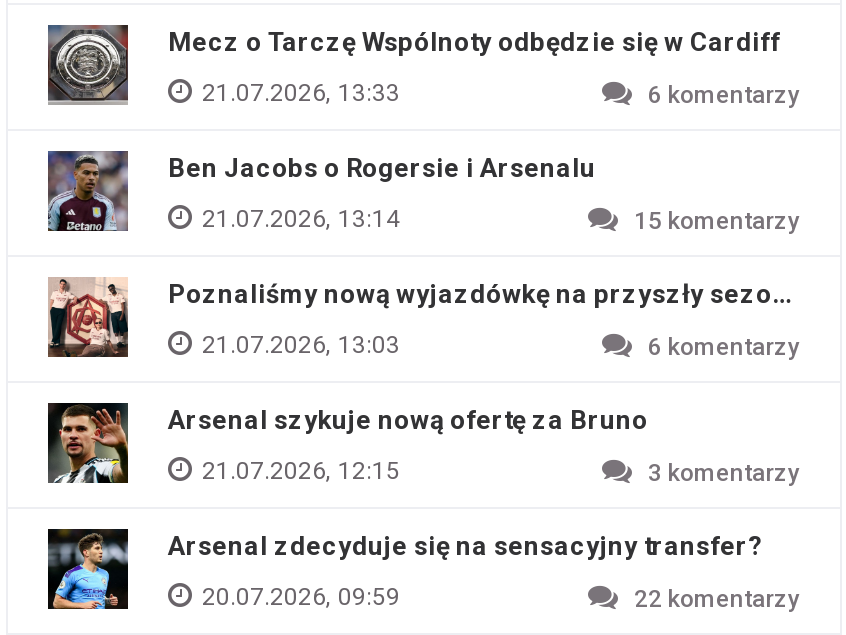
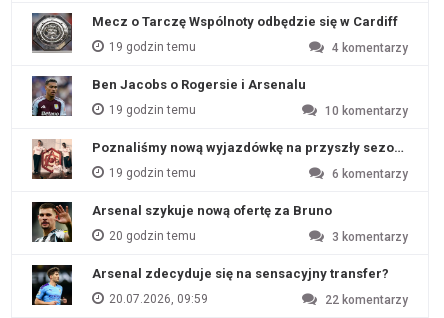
- 21.07.2026, 13:33
- 6 komentarzy
+ 19 godzin temu
+ 4 komentarzy

- 21.07.2026, 13:14
- 15 komentarzy
+ 19 godzin temu
+ 10 komentarzy

- 21.07.2026, 13:03
+ 19 godzin temu

- 21.07.2026, 12:15
+ 20 godzin temu
